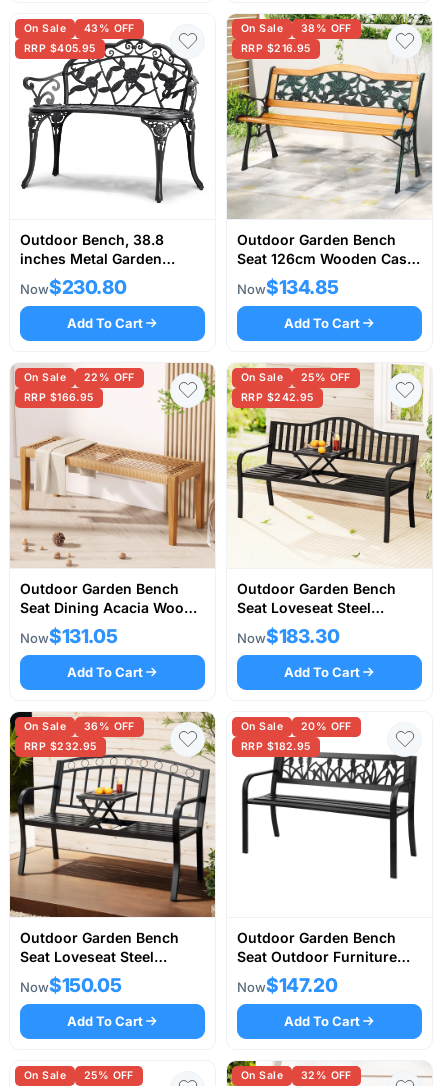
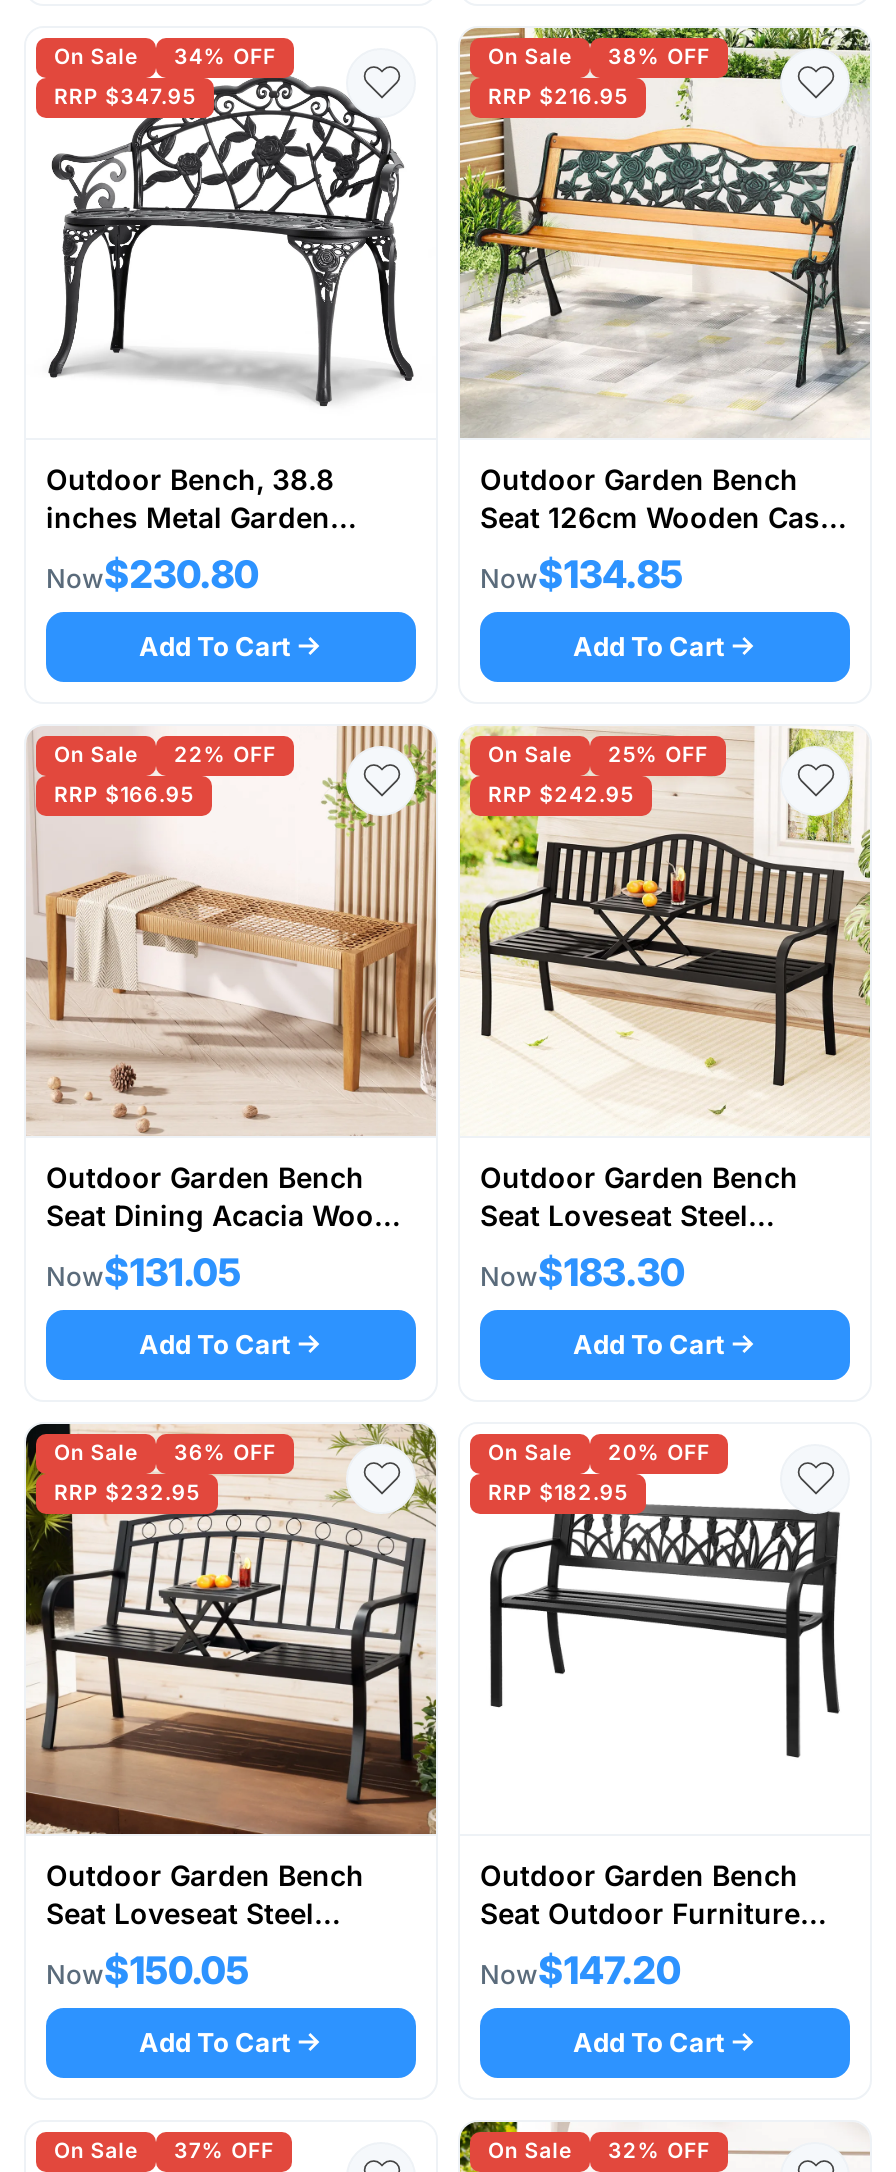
- On Sale 43% OFF
+ On Sale 34% OFF

- RRP $405.95
+ RRP $347.95

- On Sale 25% OFF
+ On Sale 37% OFF
